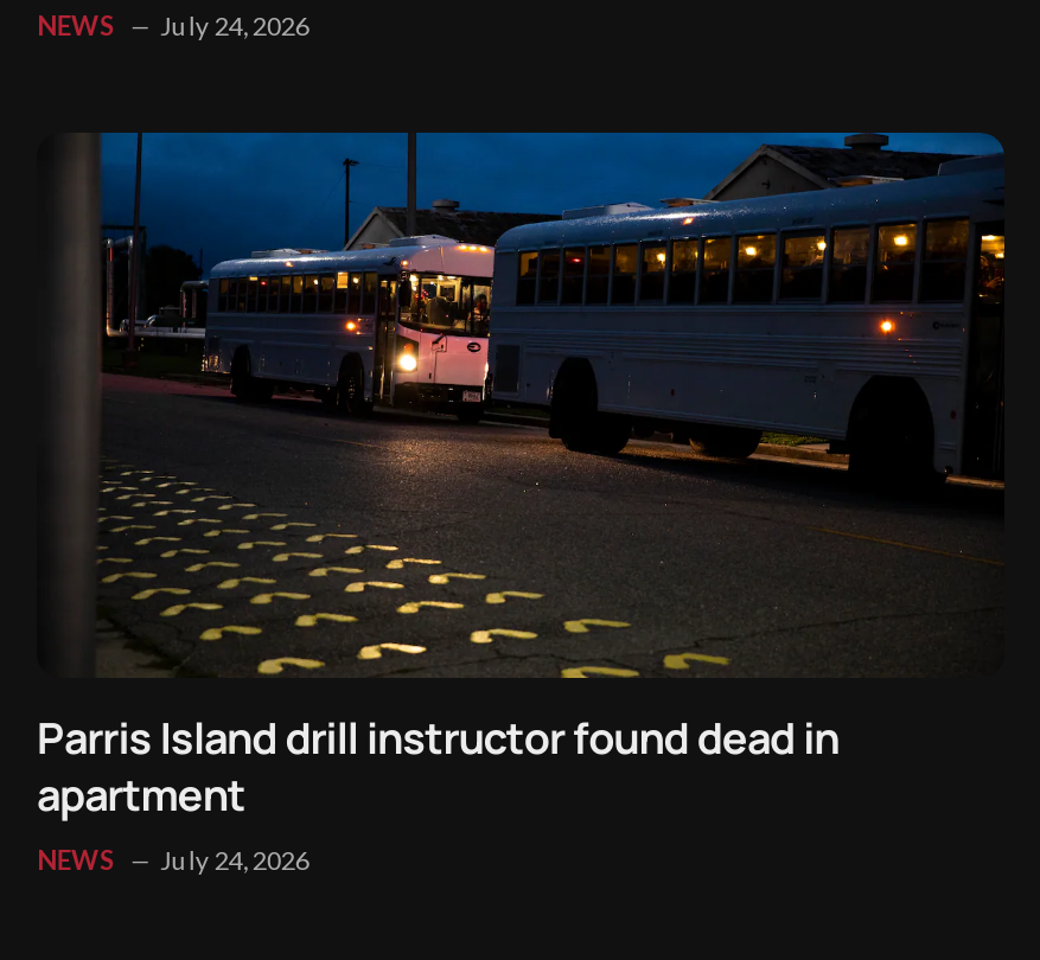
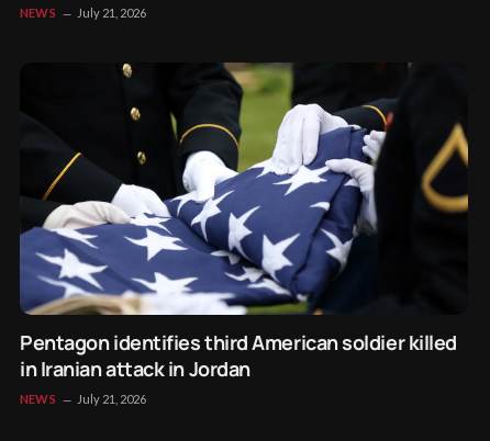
- NEWS July 24, 2026
+ NEWS July 21, 2026

- [image]
- Parris Island drill instructor found dead in
- apartment
+ [image]
+ Pentagon identifies third American soldier killed
+ in Iranian attack in Jordan

- NEWS July 24, 2026
+ NEWS July 21, 2026
